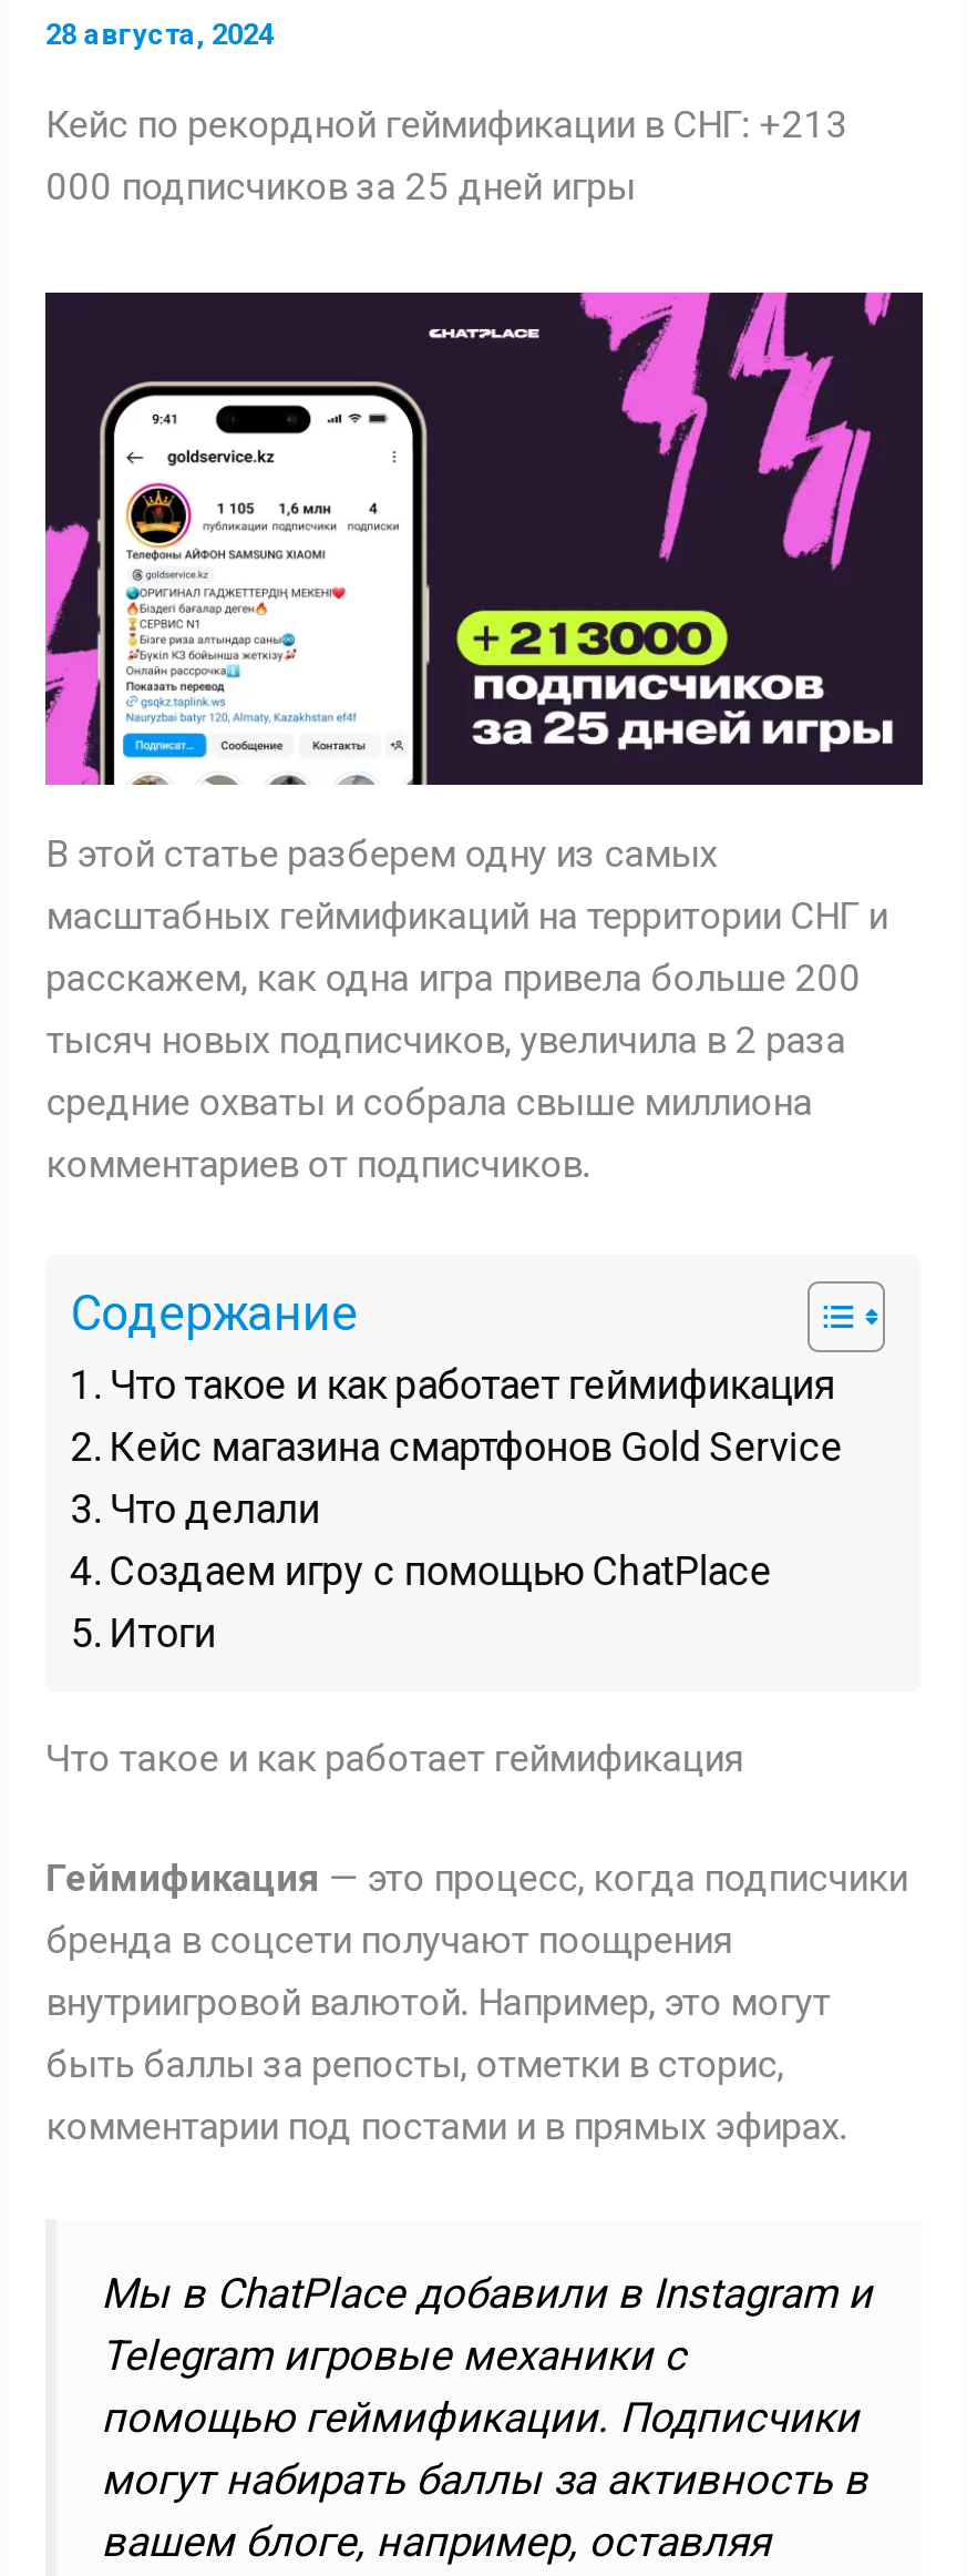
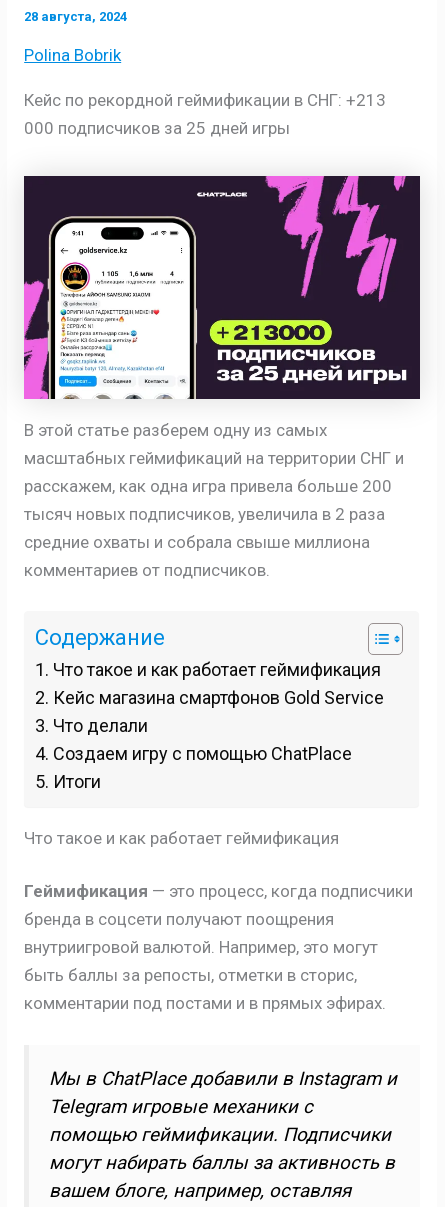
+ Polina Bobrik
